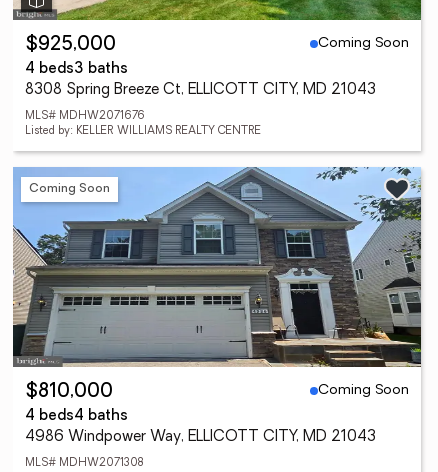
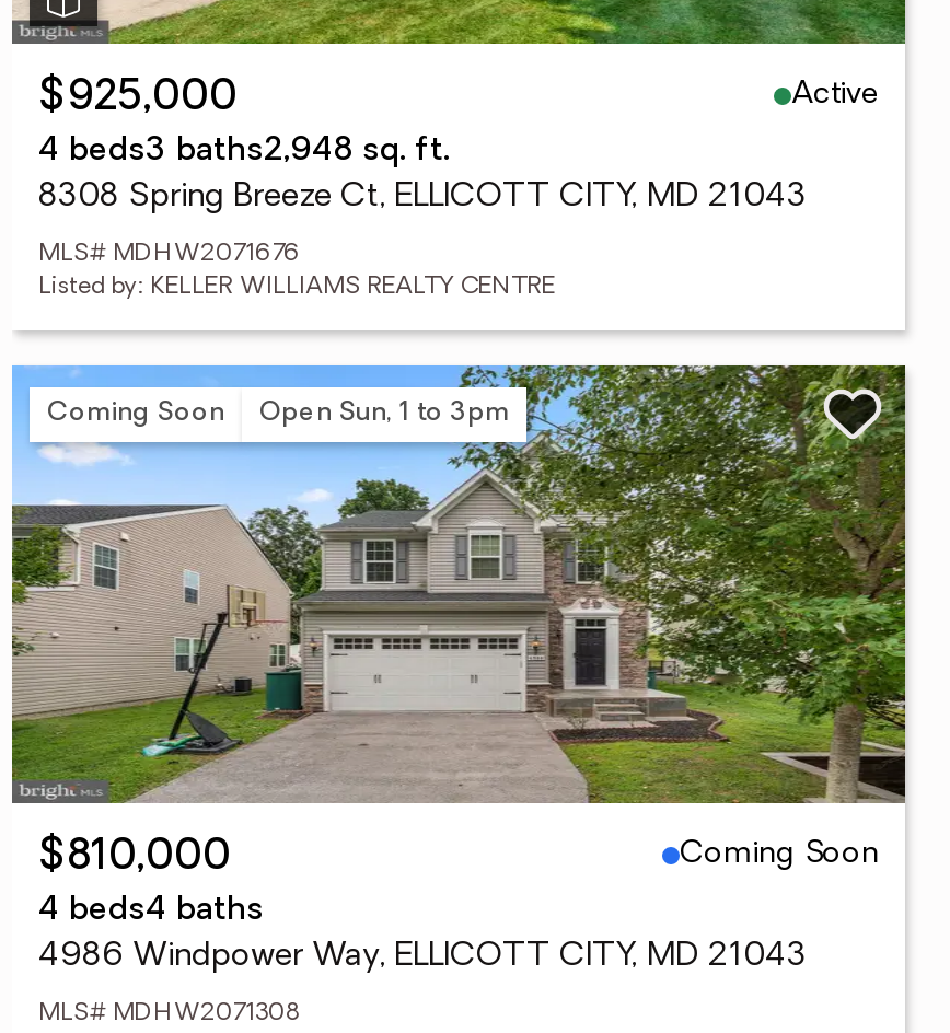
- Coming Soon
+ Active

- 4 beds3 baths
+ 4 beds3 baths2,948 sq. ft.

- [image]
+ [image]

+ Open Sun, 1 to 3pm
